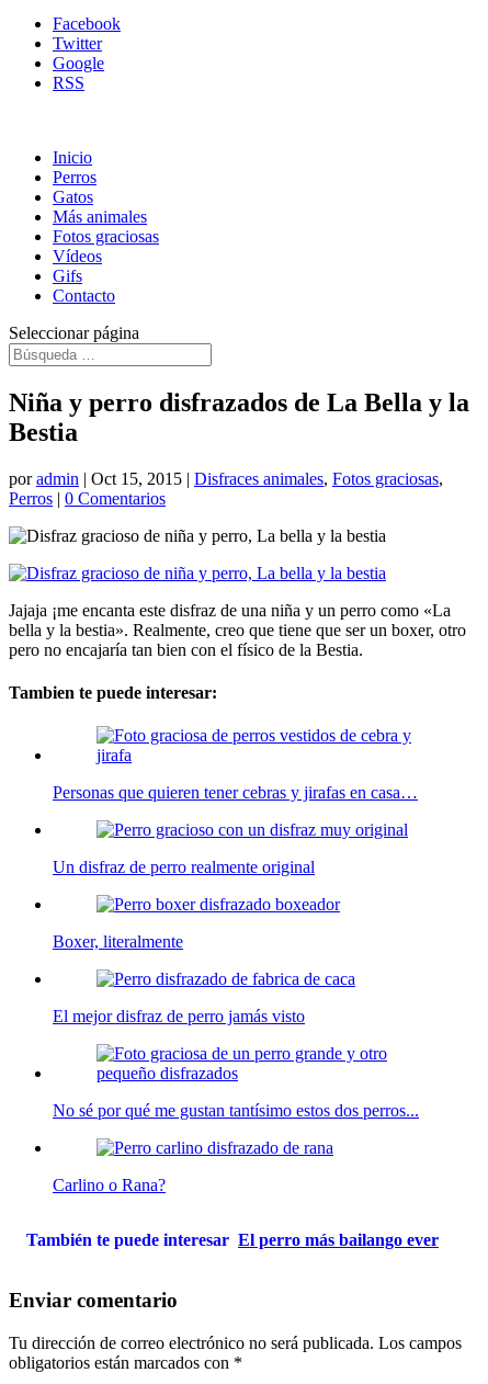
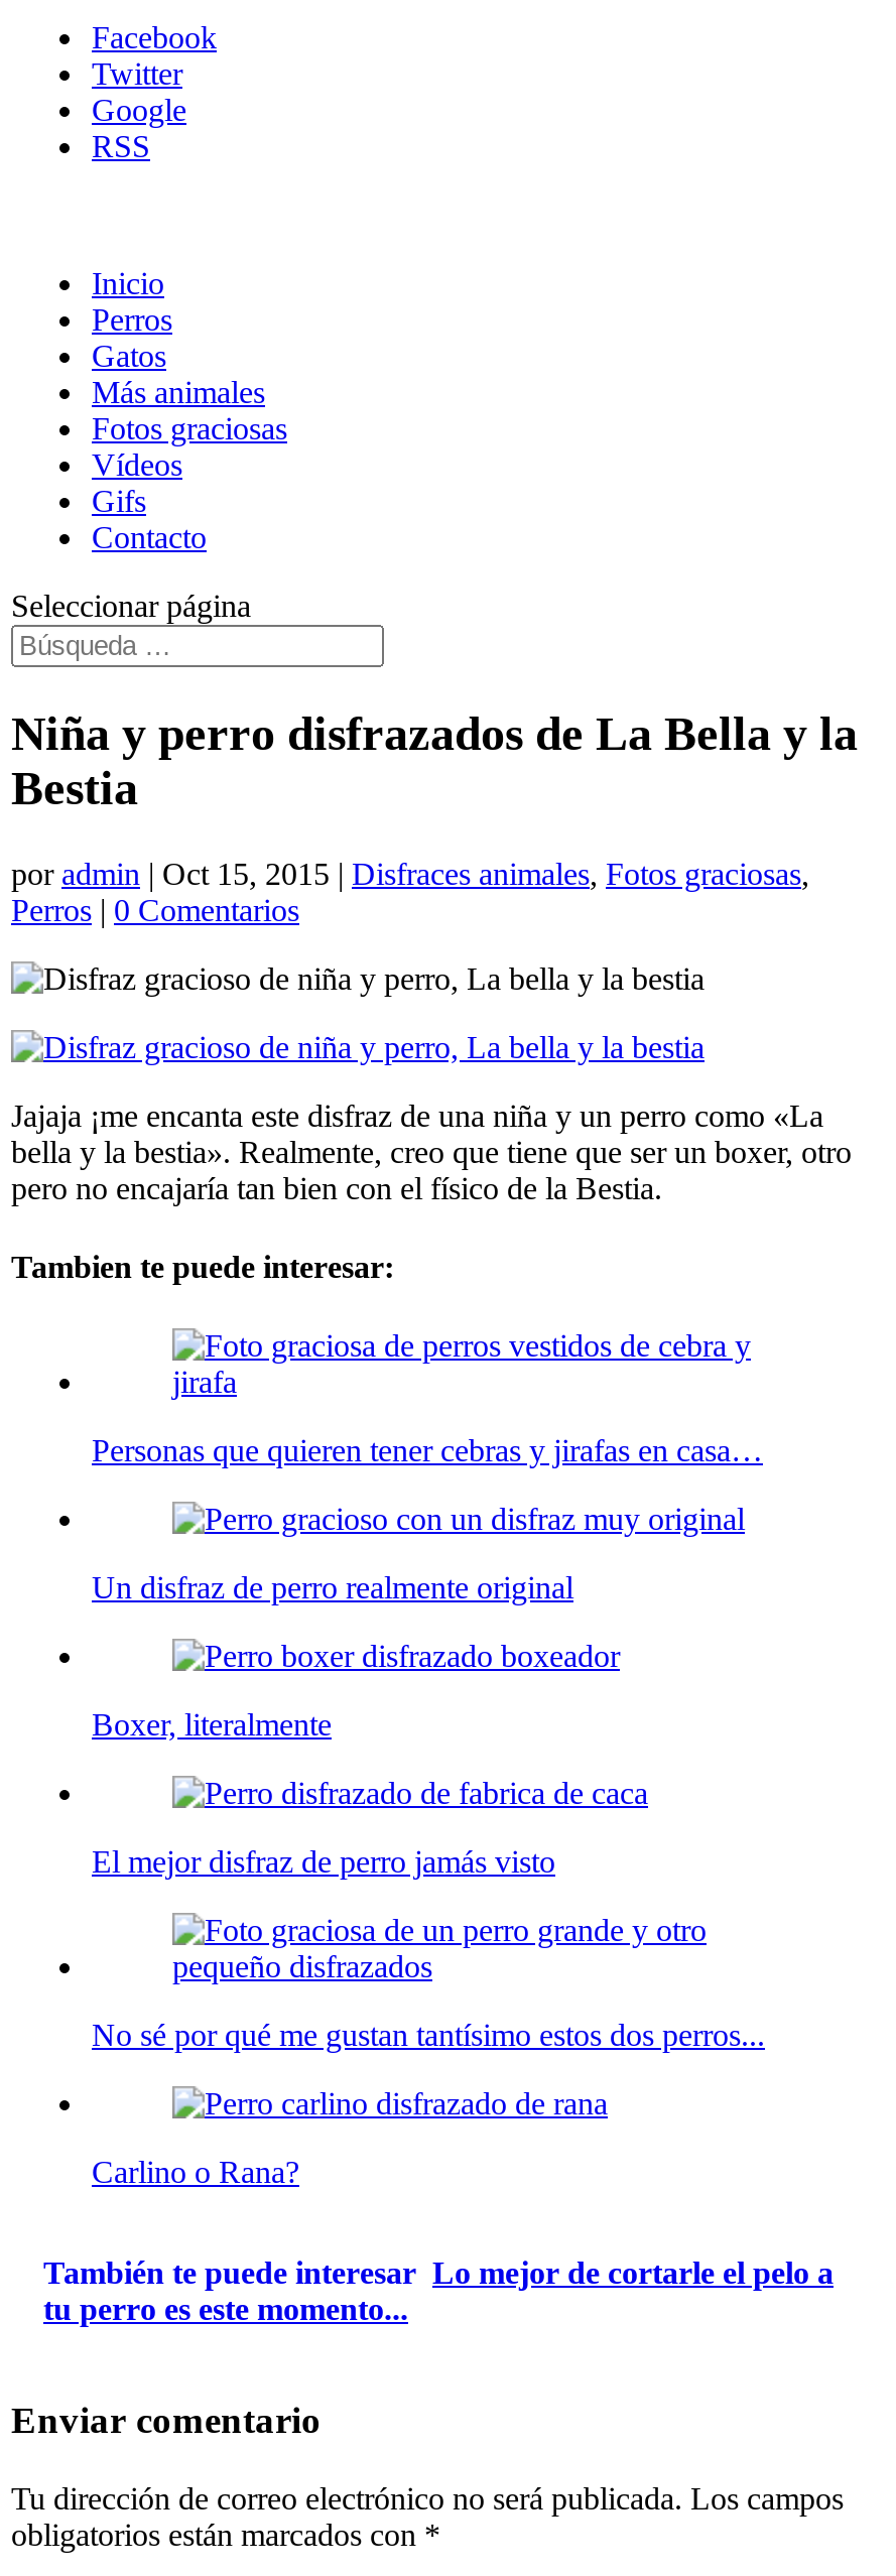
- También te puede interesar El perro más bailango ever
+ También te puede interesar Lo mejor de cortarle el pelo a
+ tu perro es este momento...
